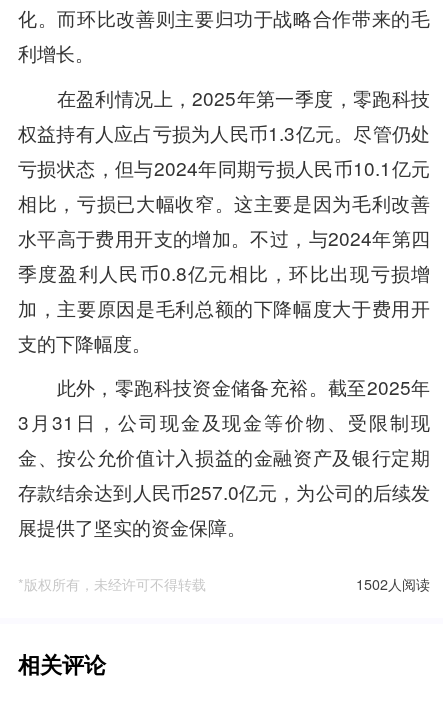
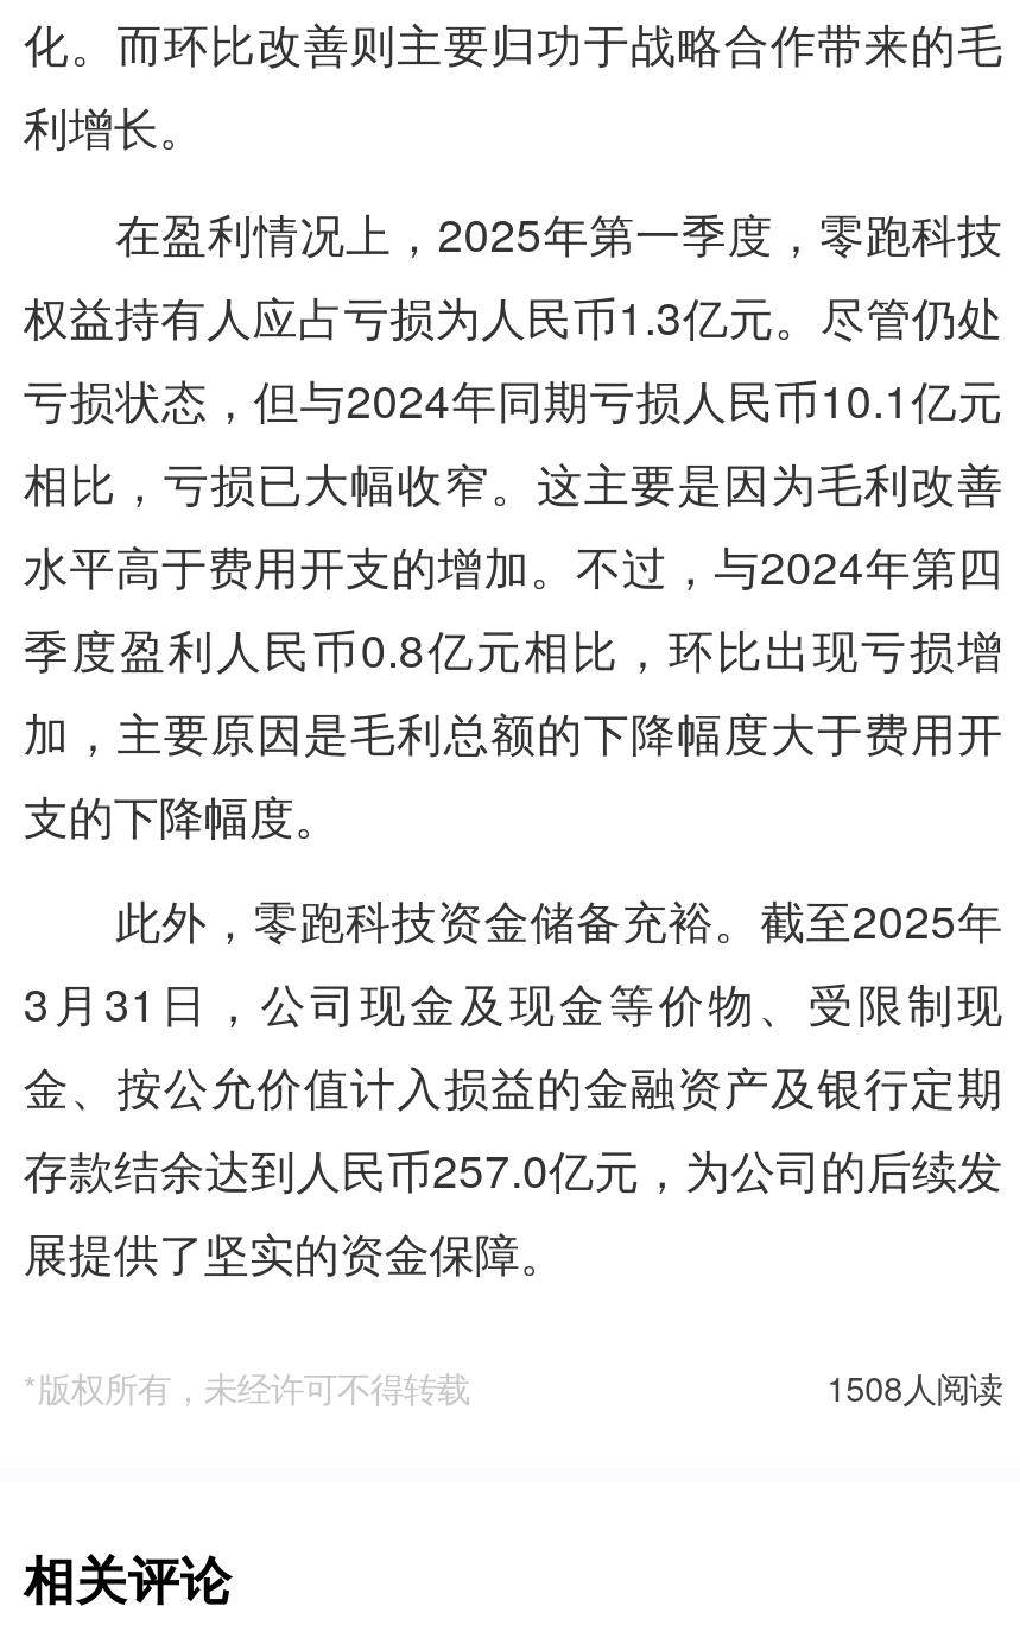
- 1502人阅读
+ 1508人阅读
